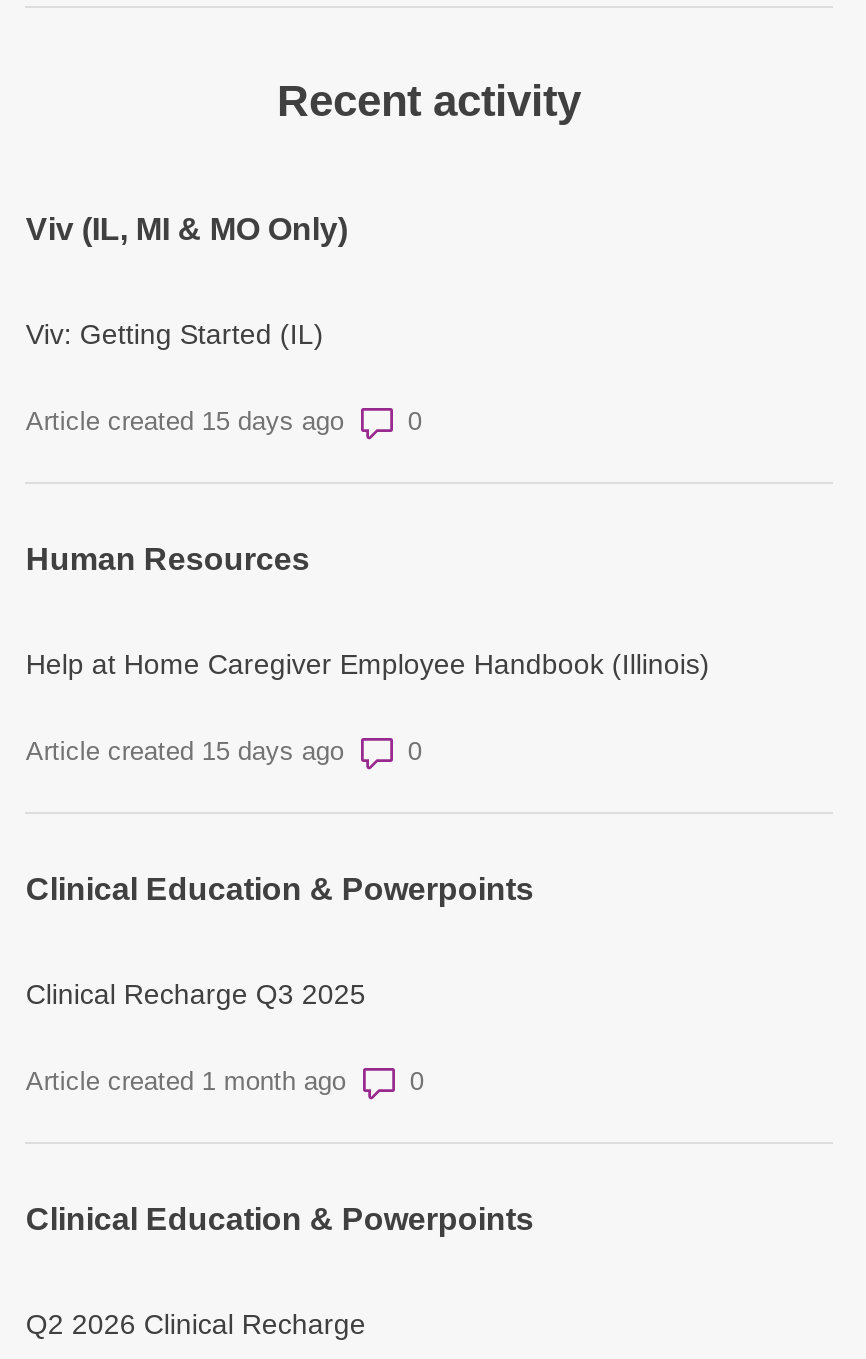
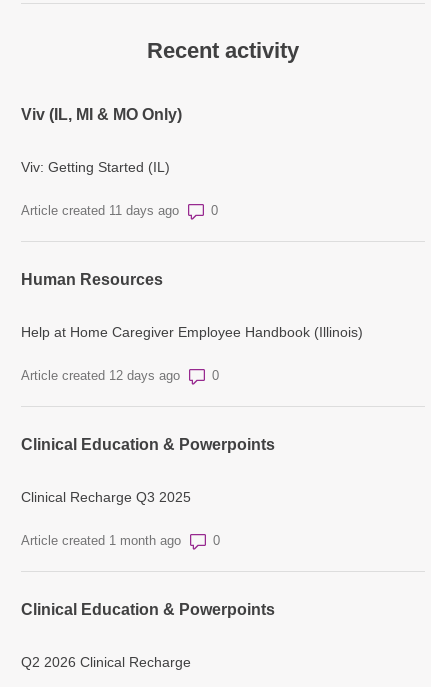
- Article created 15 days ago
+ Article created 11 days ago

- Article created 15 days ago
+ Article created 12 days ago
